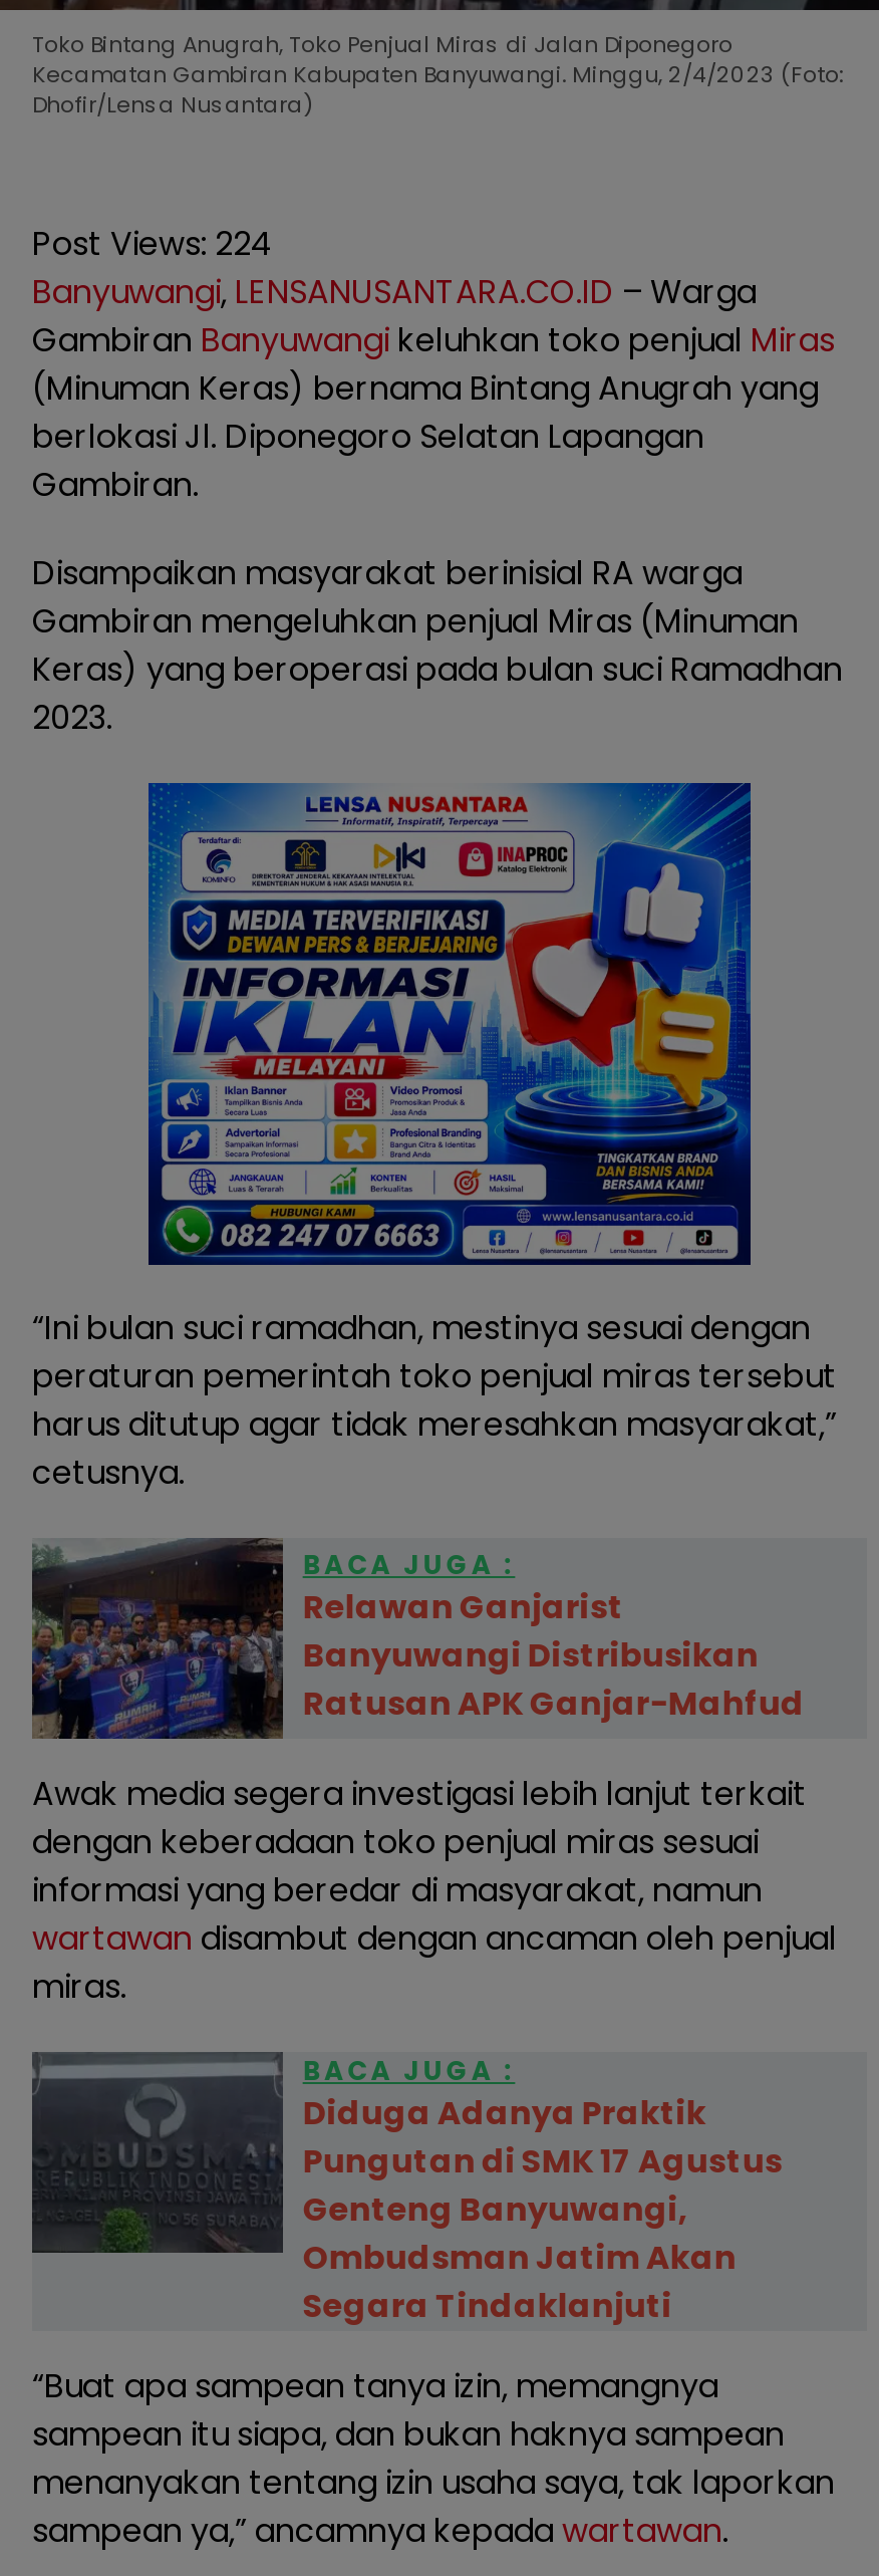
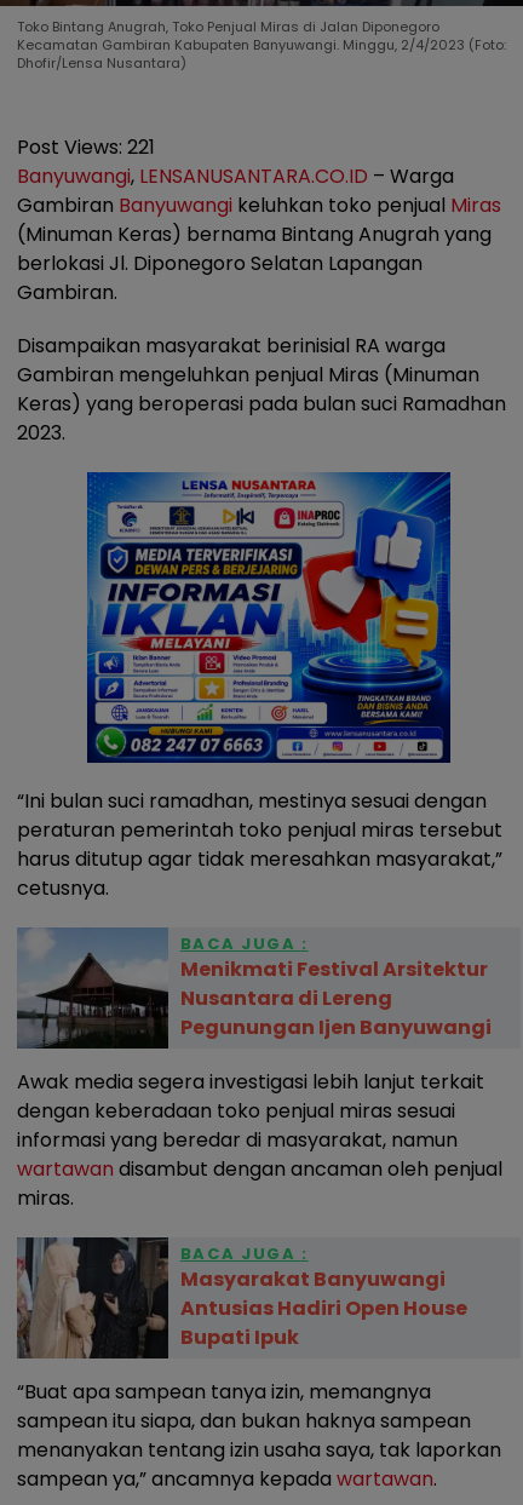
- Post Views: 224
+ Post Views: 221

- [image]
- Relawan Ganjarist
- Banyuwangi Distribusikan
- Ratusan APK Ganjar-Mahfud
+ [image]
+ Menikmati Festival Arsitektur
+ Nusantara di Lereng
+ Pegunungan Ijen Banyuwangi

- [image]
- Diduga Adanya Praktik
- Pungutan di SMK 17 Agustus
- Genteng Banyuwangi,
- Ombudsman Jatim Akan
- Segara Tindaklanjuti
+ [image]
+ Masyarakat Banyuwangi
+ Antusias Hadiri Open House
+ Bupati Ipuk
